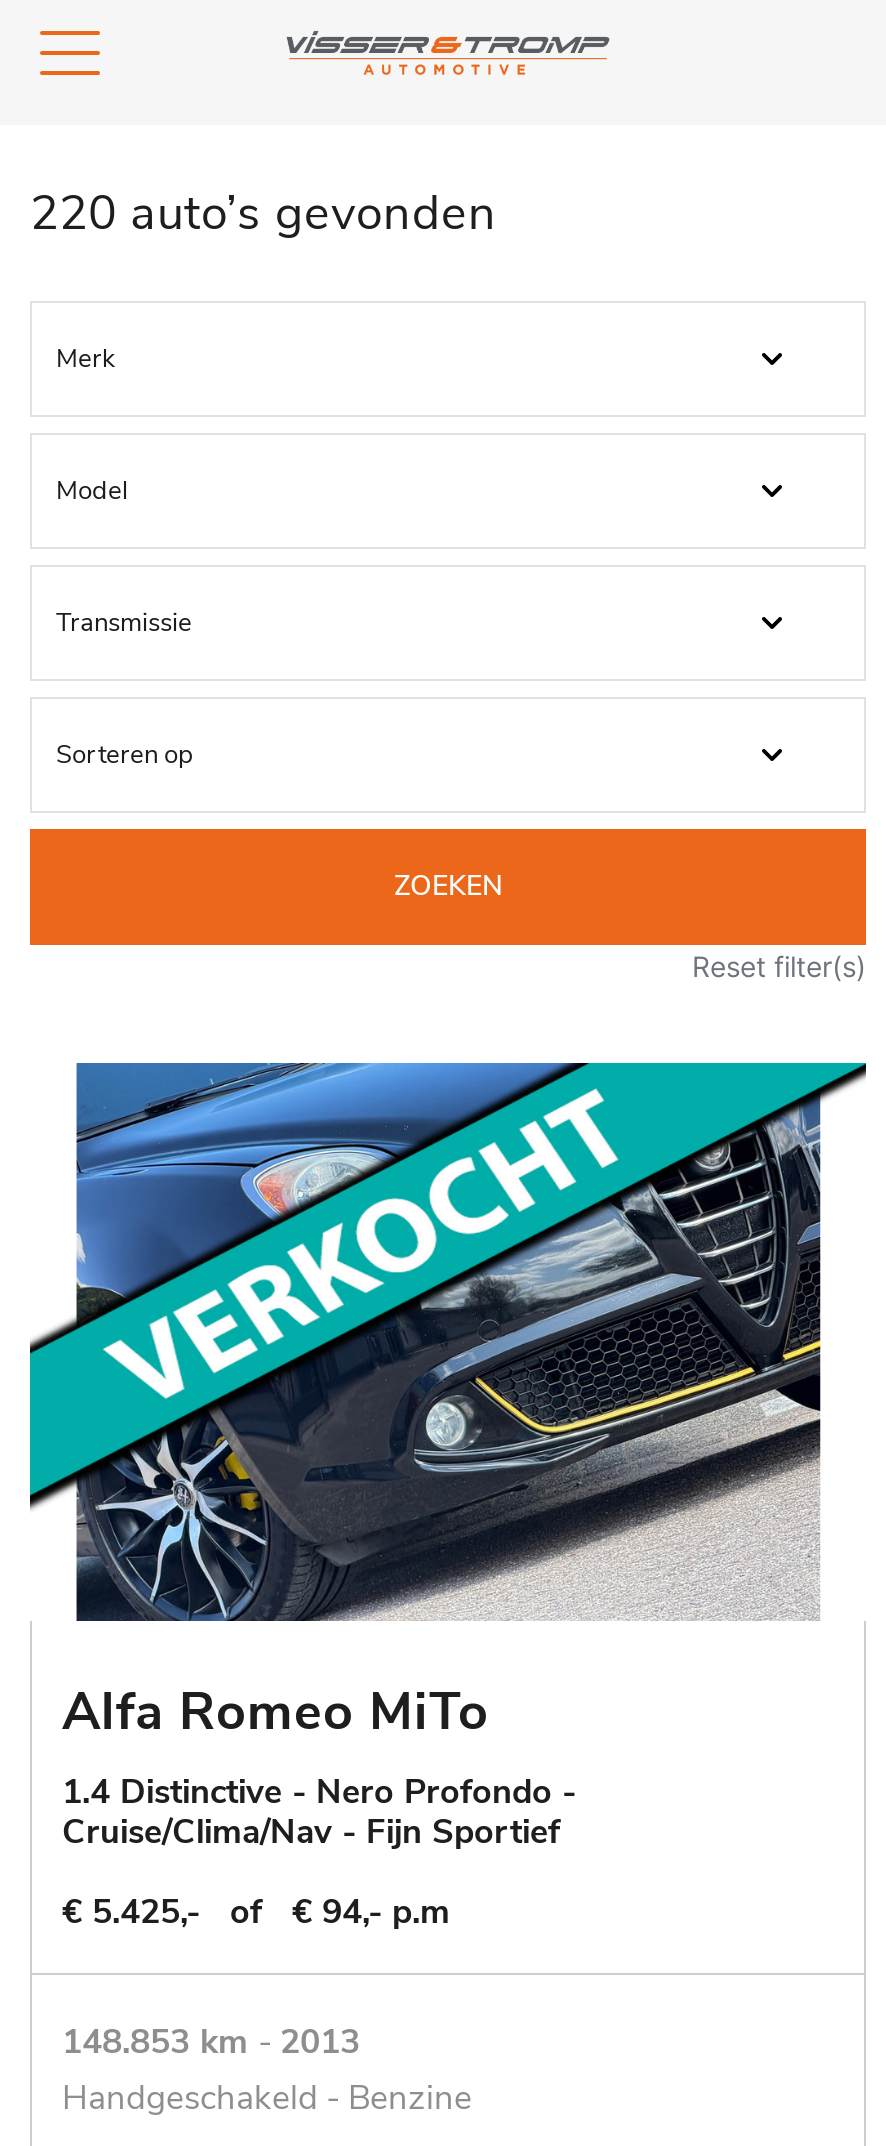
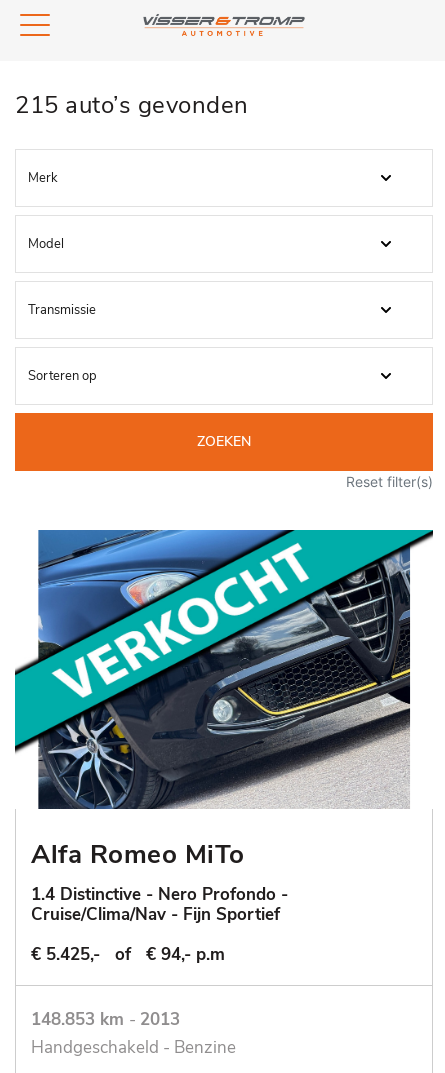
- 220 auto’s gevonden
+ 215 auto’s gevonden
